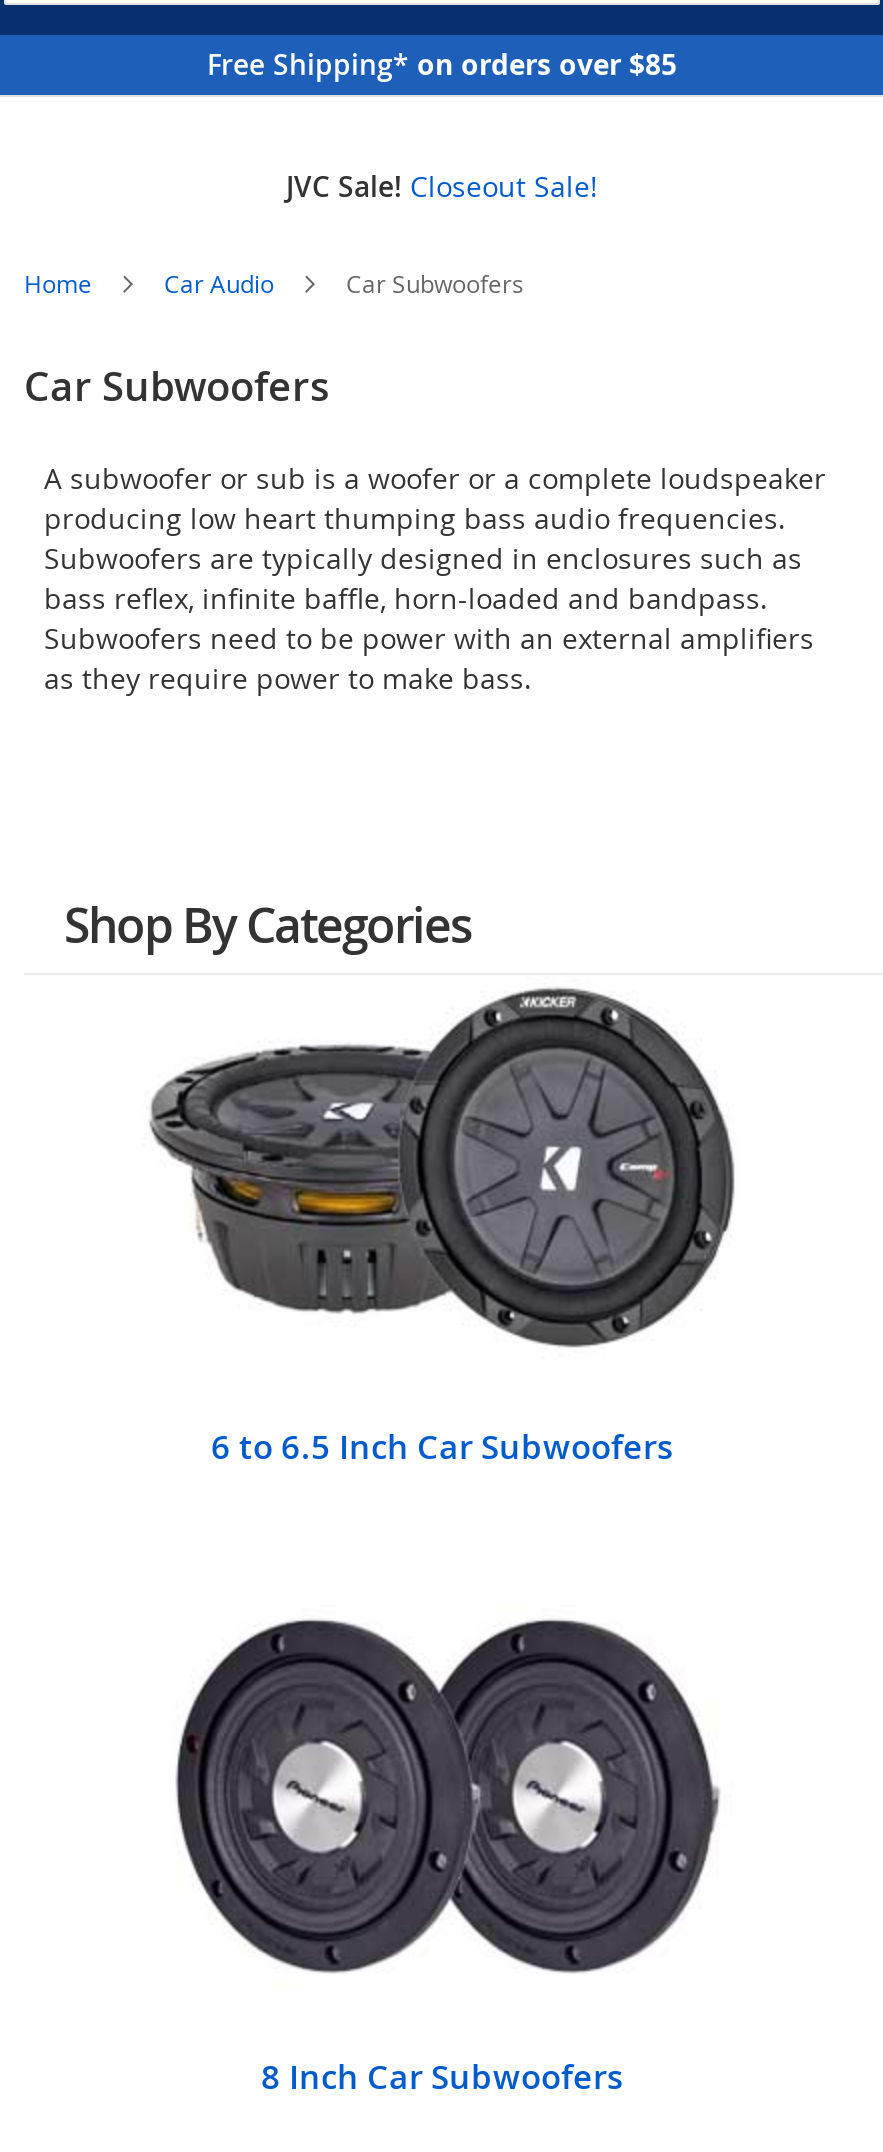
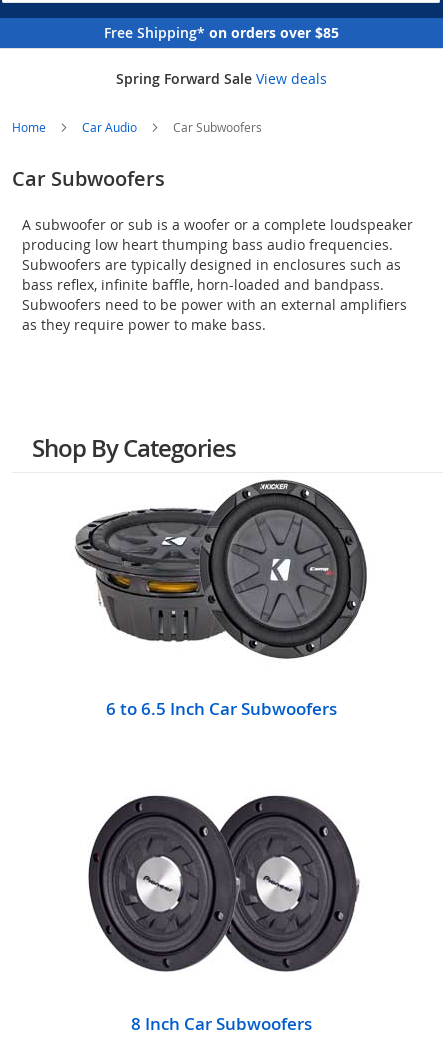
- JVC Sale! Closeout Sale!
+ Spring Forward Sale View deals
